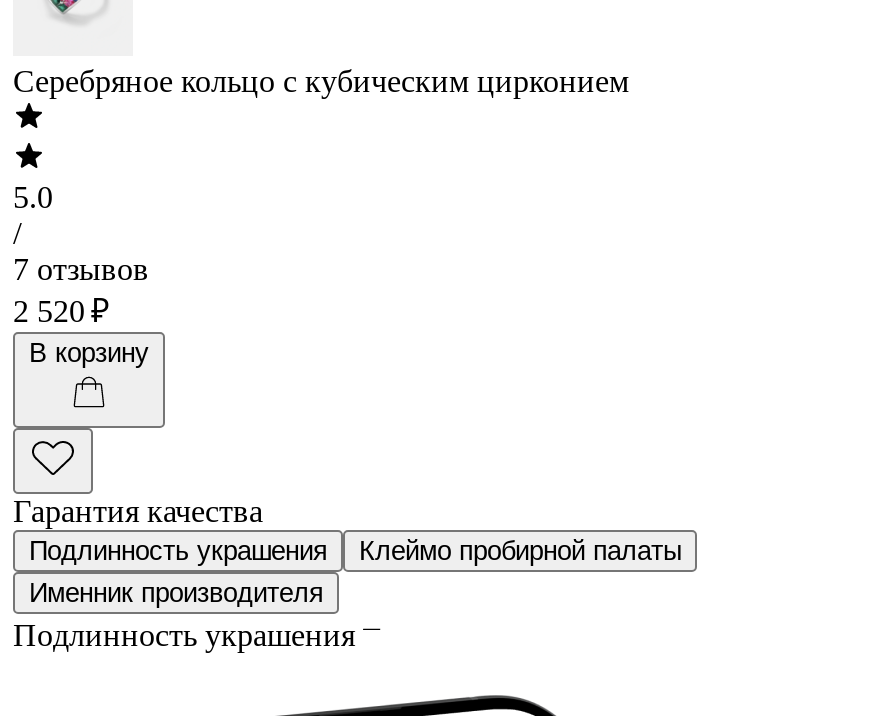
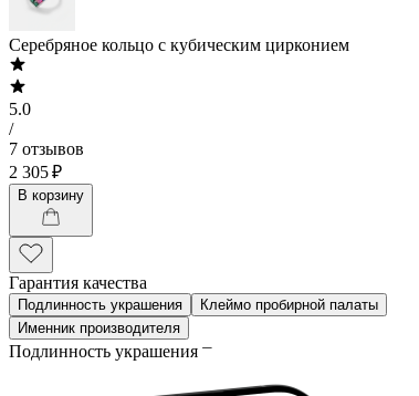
- 2 520 ₽
+ 2 305 ₽
